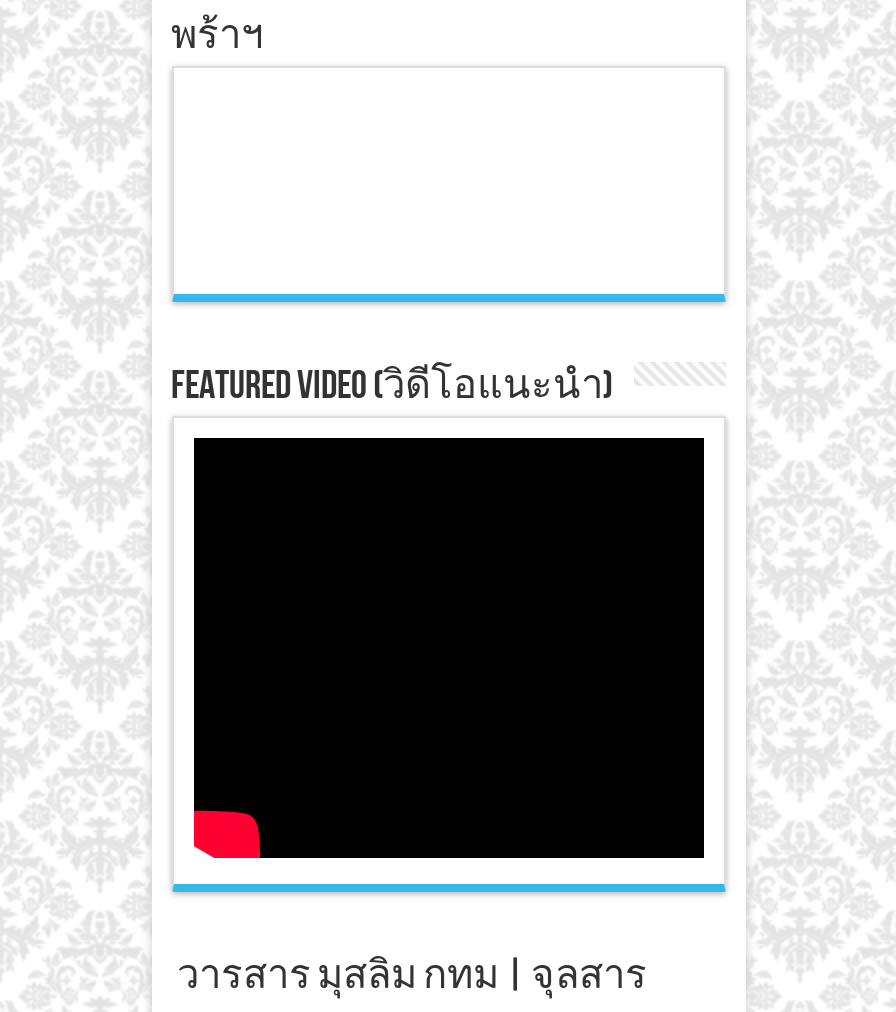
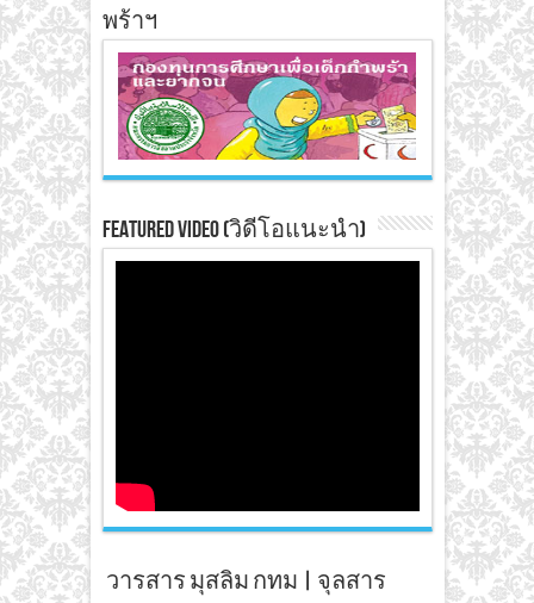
+ [image]
